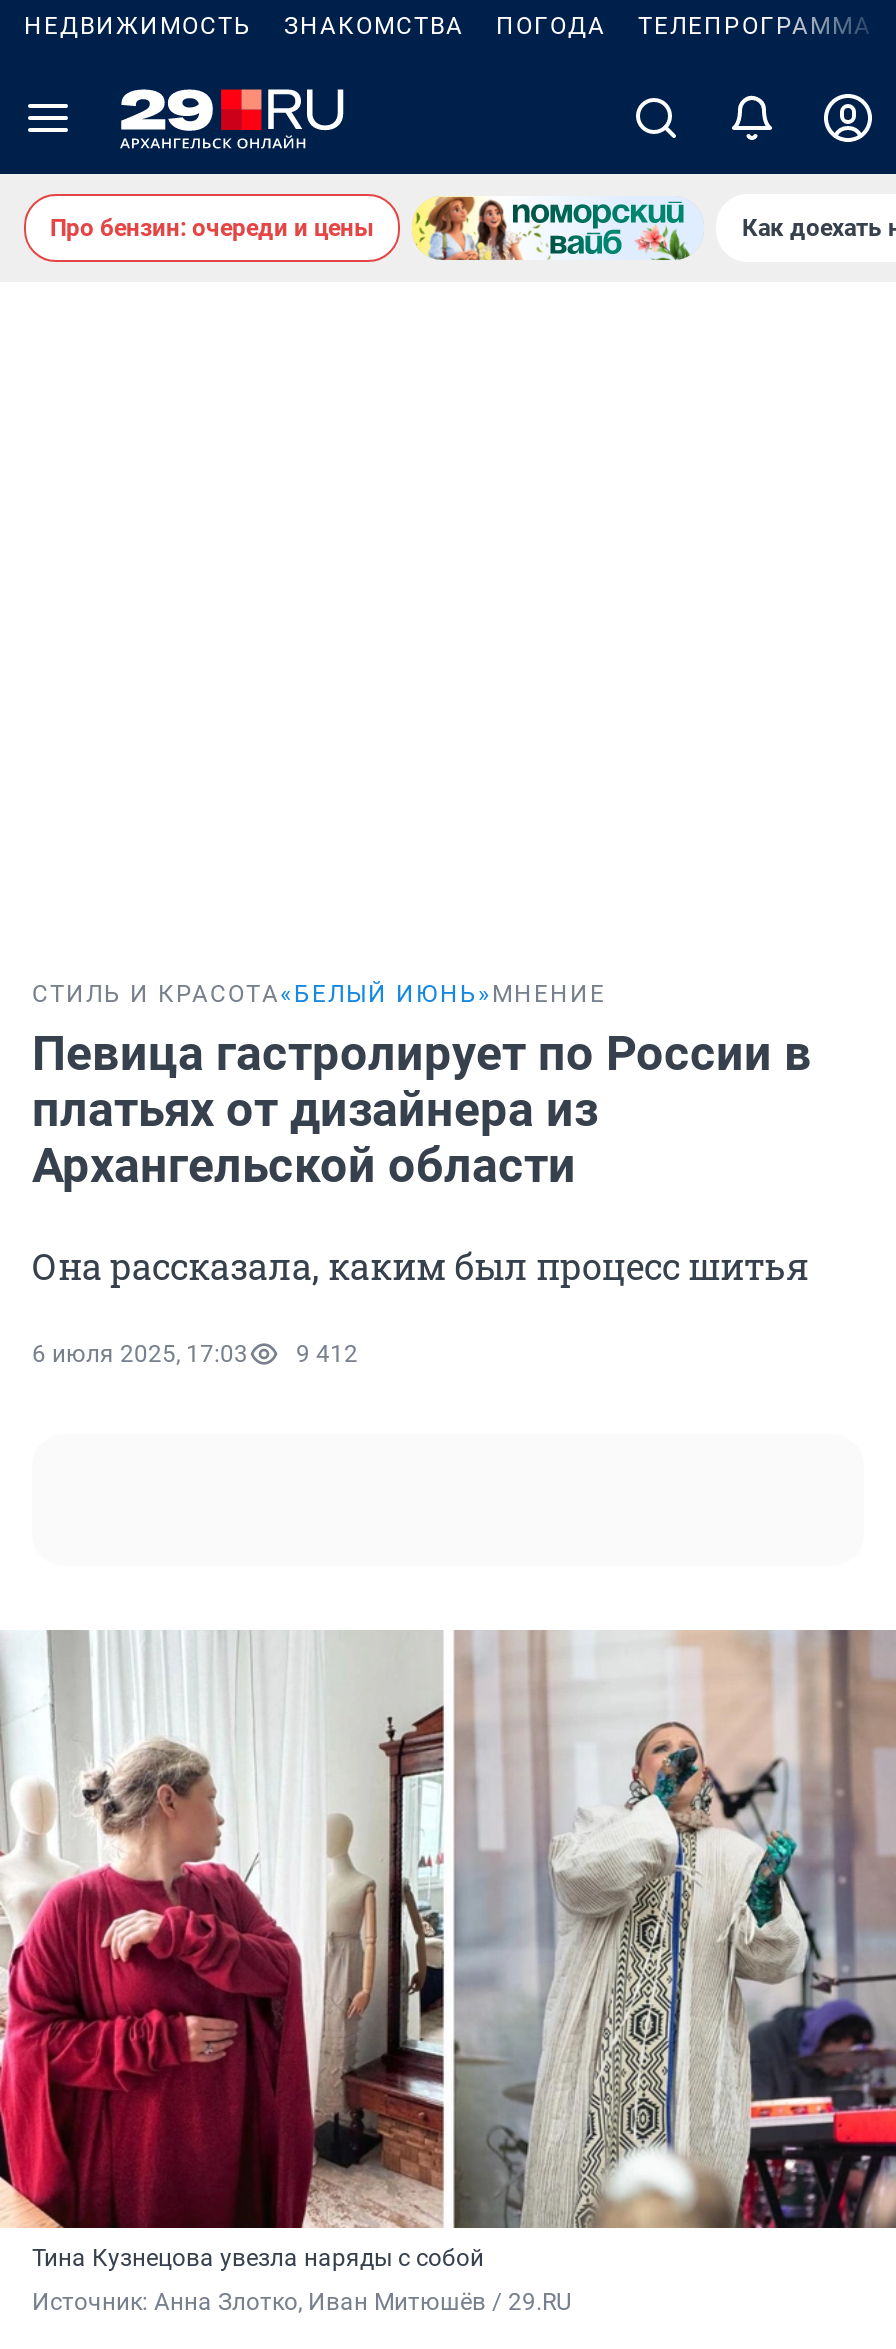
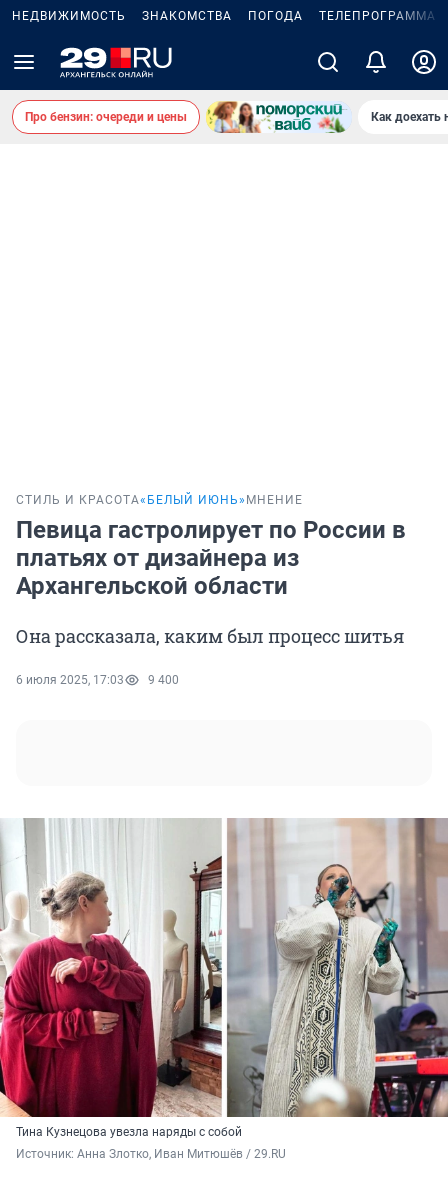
- 6 июля 2025, 17:03 9 412
+ 6 июля 2025, 17:03 9 400
